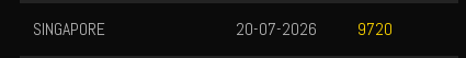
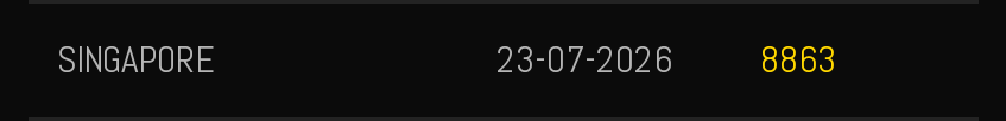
- 20-07-2026
+ 23-07-2026

- 9720
+ 8863
